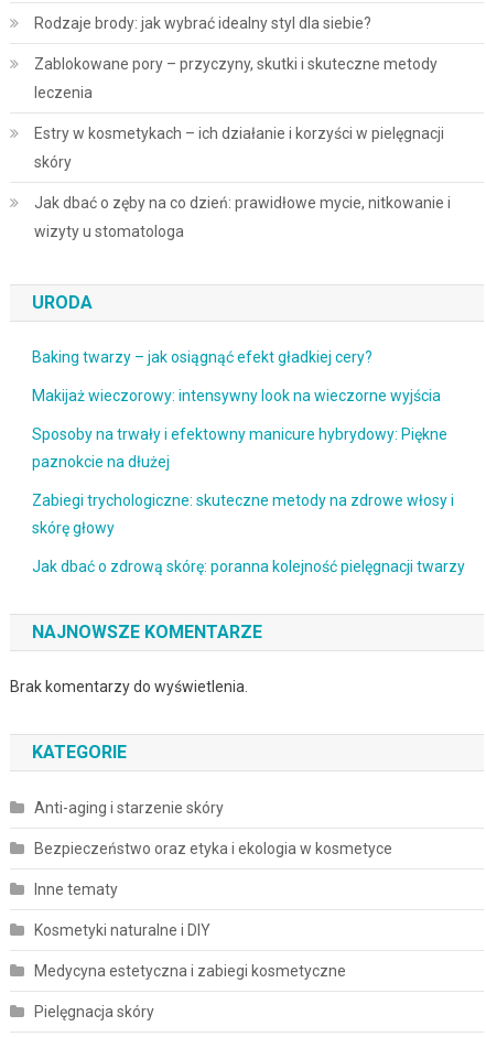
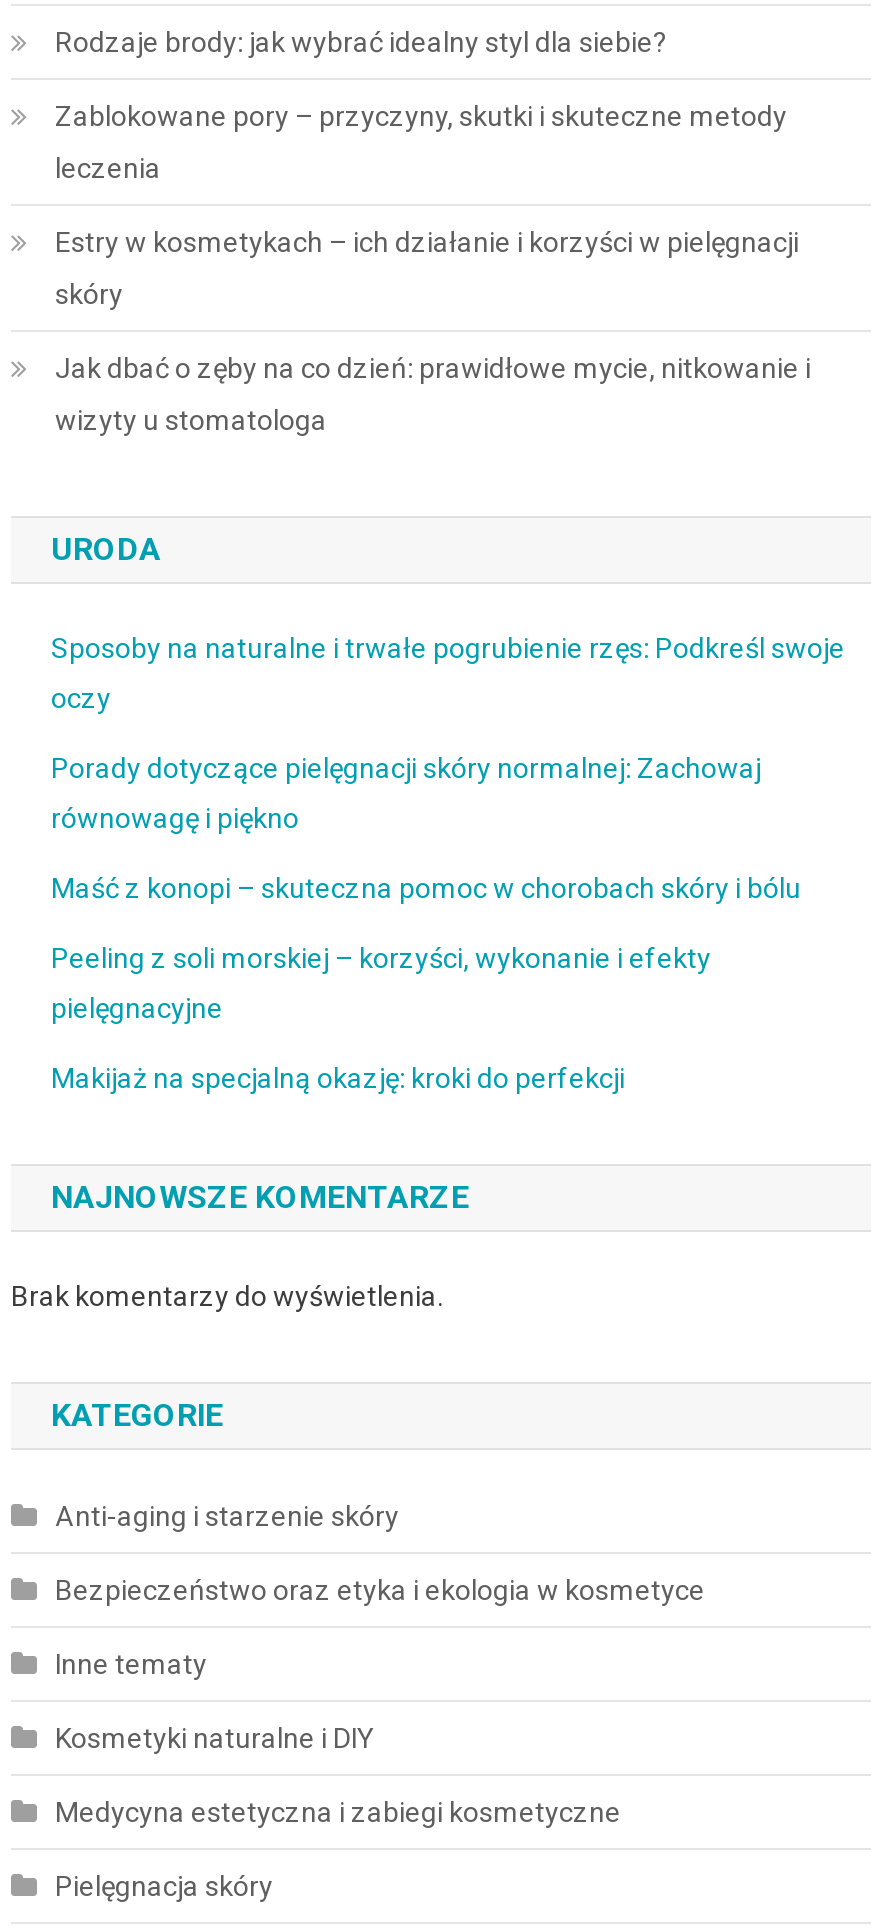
- Baking twarzy – jak osiągnąć efekt gładkiej cery?
- Makijaż wieczorowy: intensywny look na wieczorne wyjścia
- Sposoby na trwały i efektowny manicure hybrydowy: Piękne
- paznokcie na dłużej
- Zabiegi trychologiczne: skuteczne metody na zdrowe włosy i
- skórę głowy
- Jak dbać o zdrową skórę: poranna kolejność pielęgnacji twarzy
+ Sposoby na naturalne i trwałe pogrubienie rzęs: Podkreśl swoje
+ oczy
+ Porady dotyczące pielęgnacji skóry normalnej: Zachowaj
+ równowagę i piękno
+ Maść z konopi – skuteczna pomoc w chorobach skóry i bólu
+ Peeling z soli morskiej – korzyści, wykonanie i efekty
+ pielęgnacyjne
+ Makijaż na specjalną okazję: kroki do perfekcji
